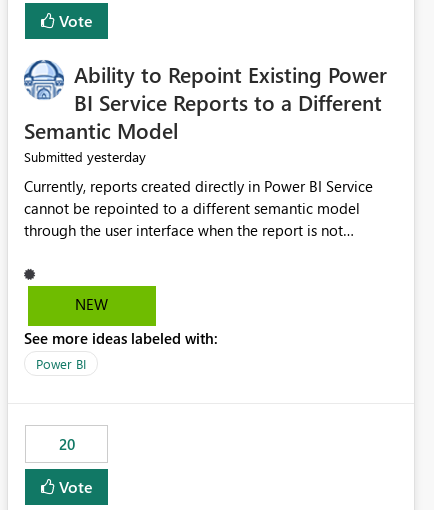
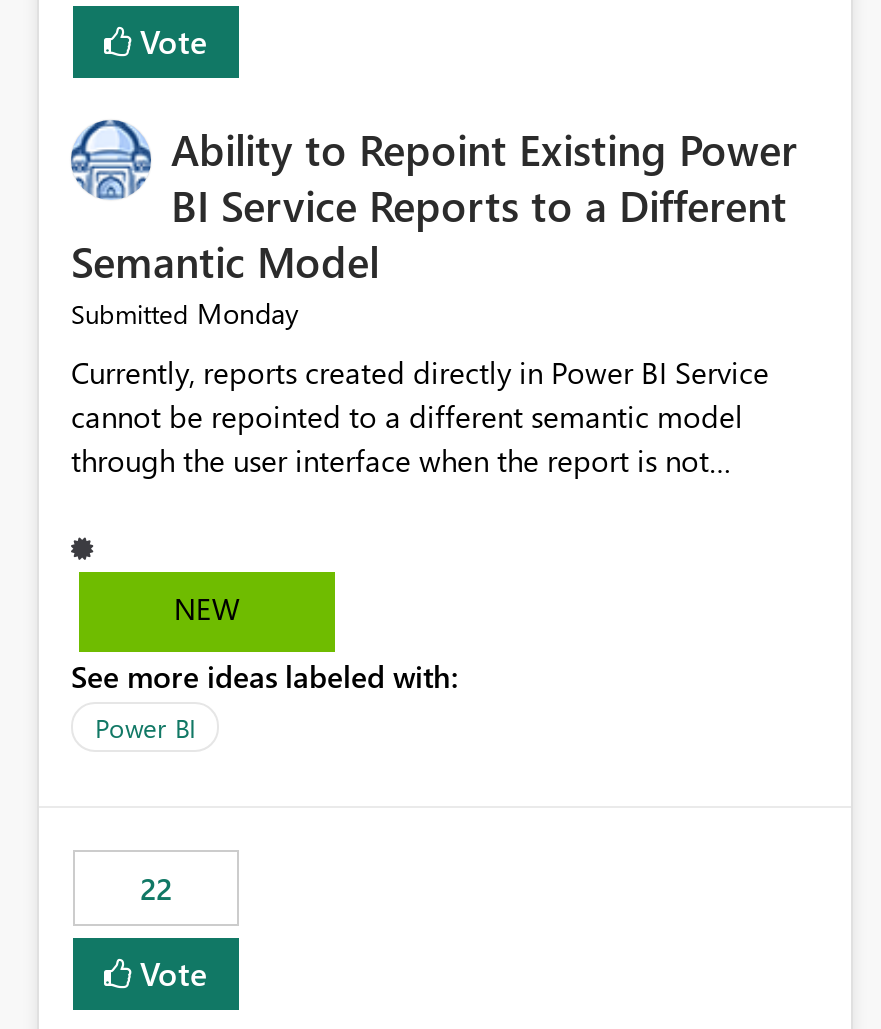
- Submitted yesterday
+ Submitted Monday

- 20
+ 22
